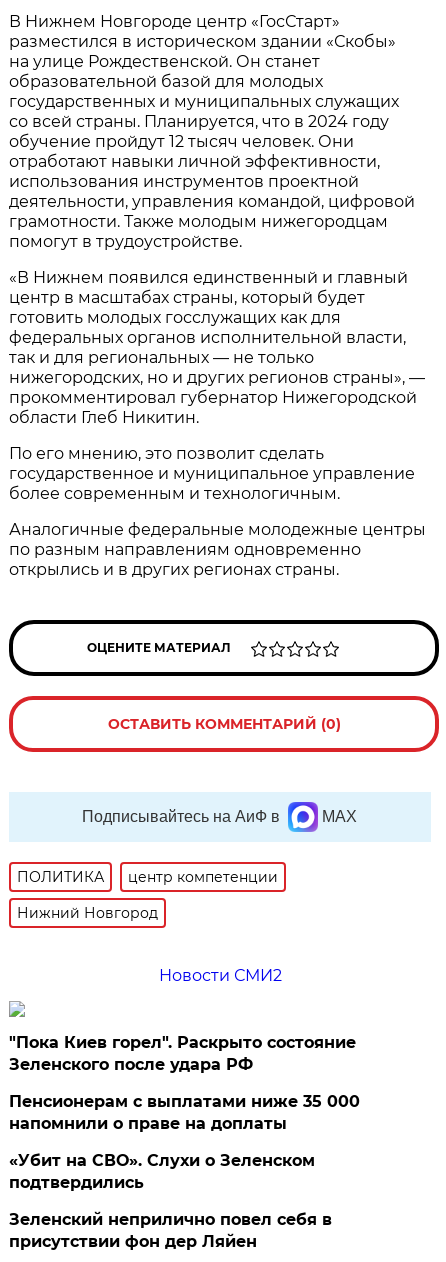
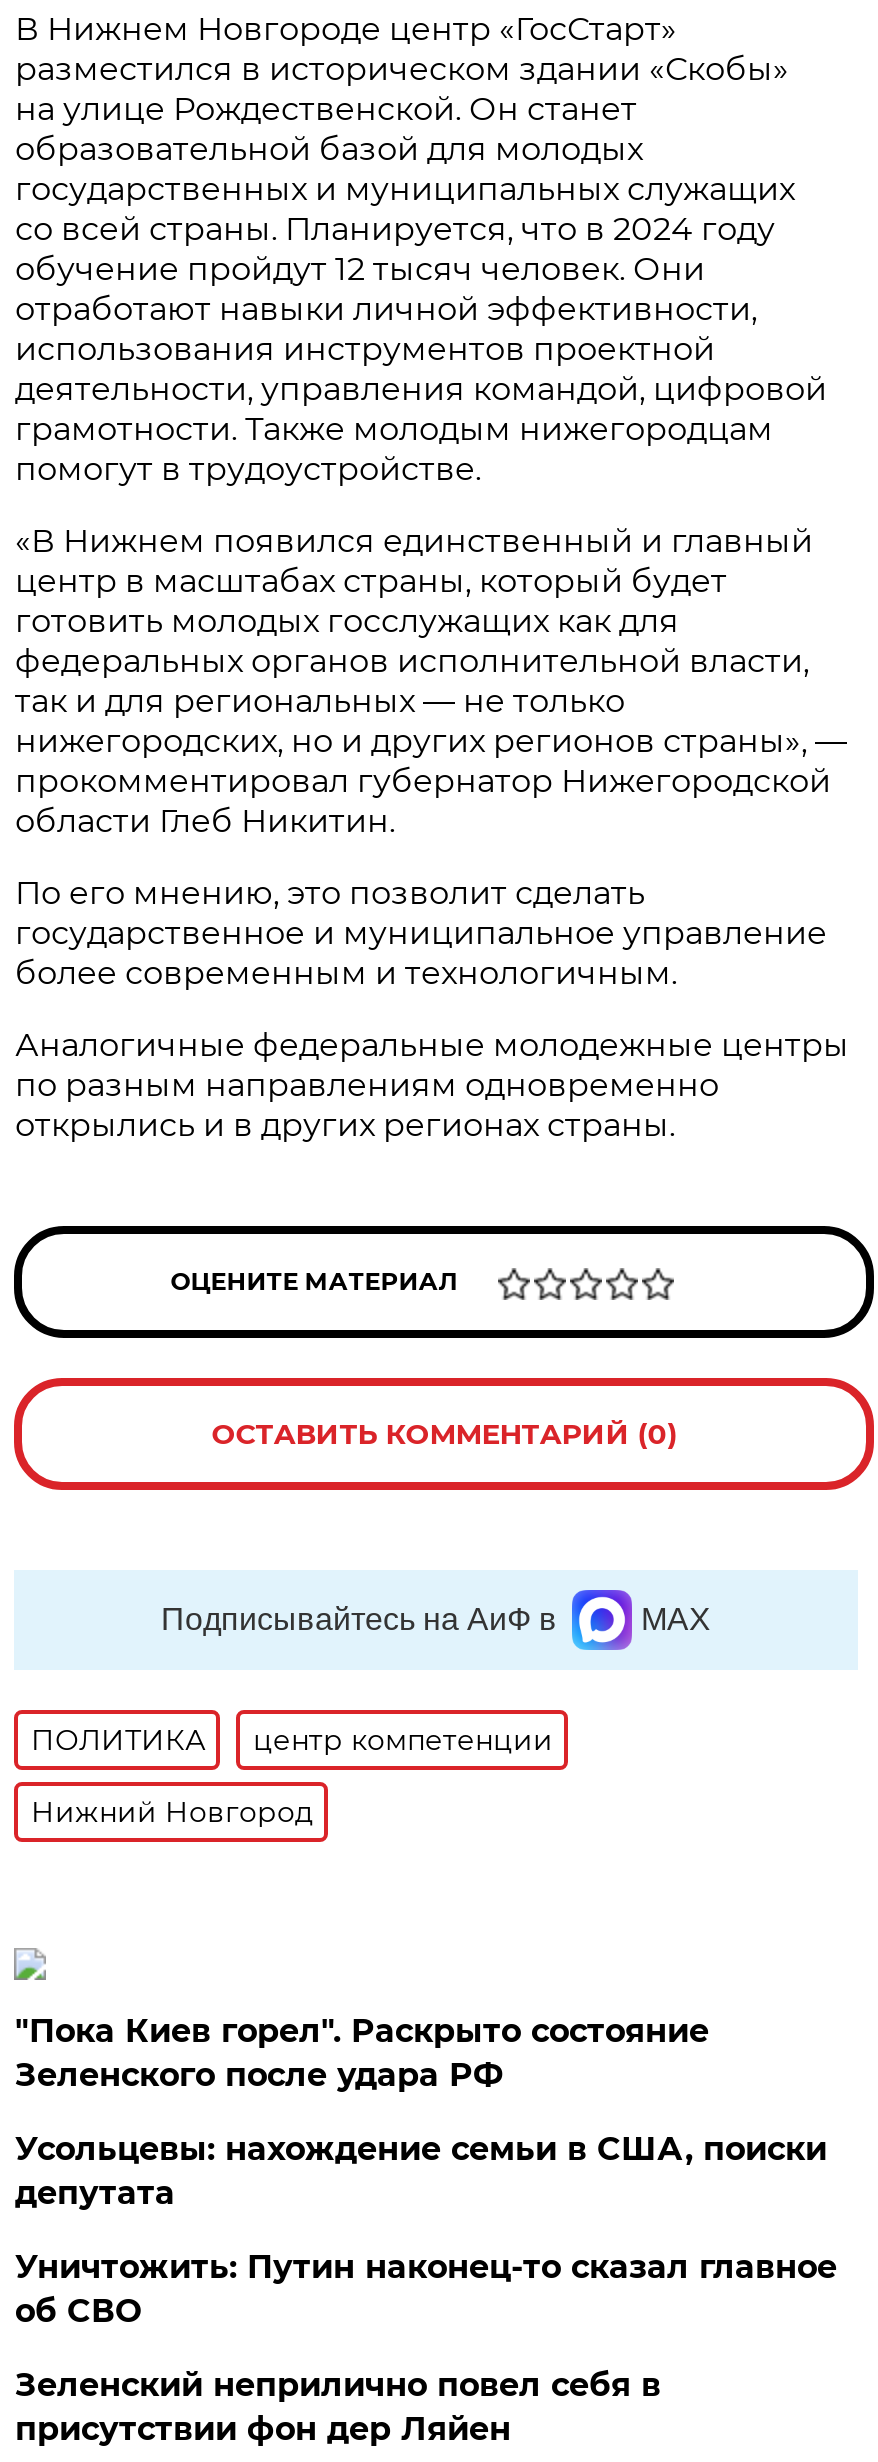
- Новости СМИ2

- Пенсионерам с выплатами ниже 35 000
- напомнили о праве на доплаты
+ Усольцевы: нахождение семьи в США, поиски
+ депутата

- «Убит на СВО». Слухи о Зеленском
- подтвердились
+ Уничтожить: Путин наконец-то сказал главное
+ об СВО
